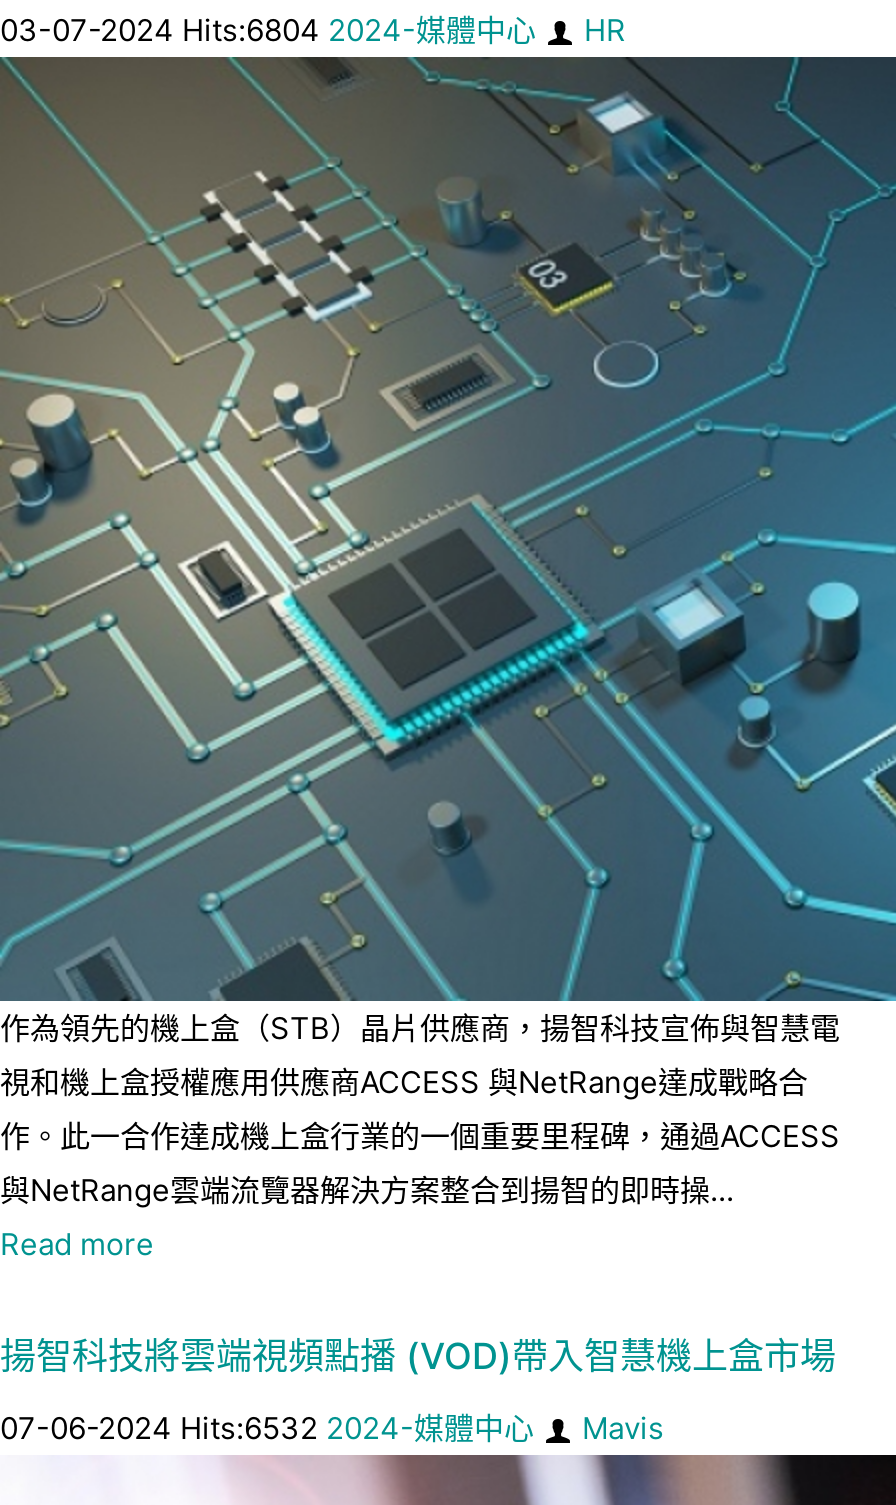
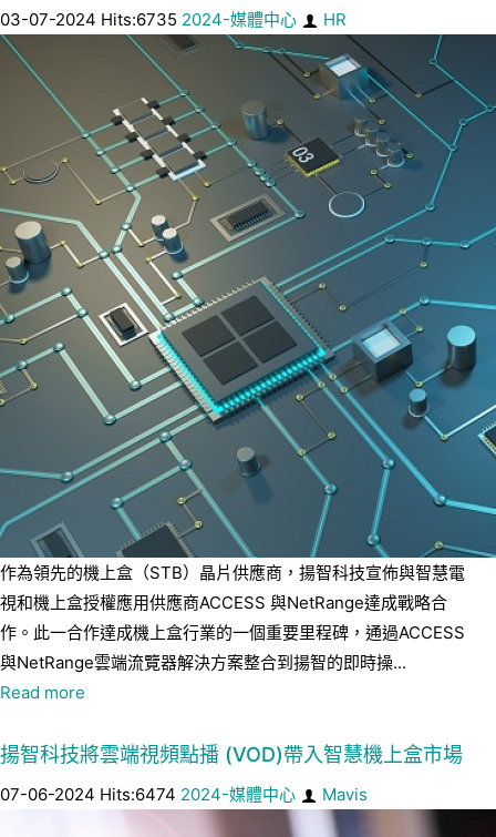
- 03-07-2024 Hits:6804 2024-媒體中心
+ 03-07-2024 Hits:6735 2024-媒體中心

- 07-06-2024 Hits:6532 2024-媒體中心
+ 07-06-2024 Hits:6474 2024-媒體中心
